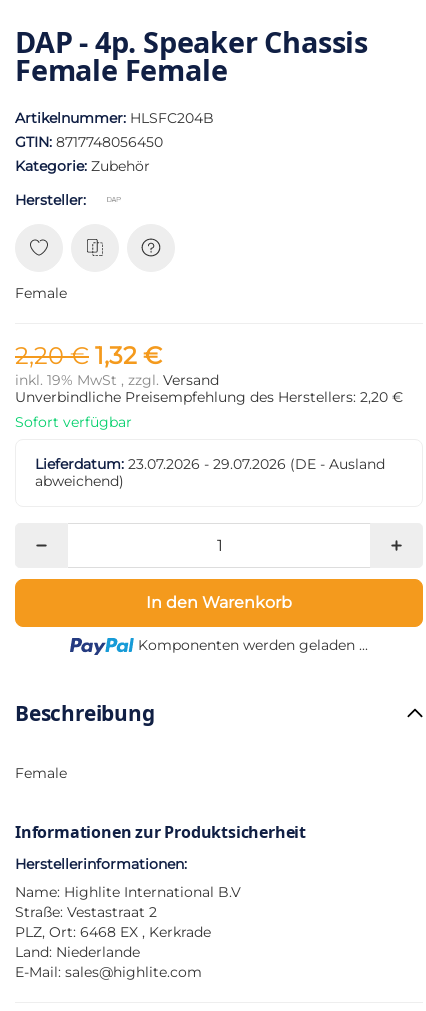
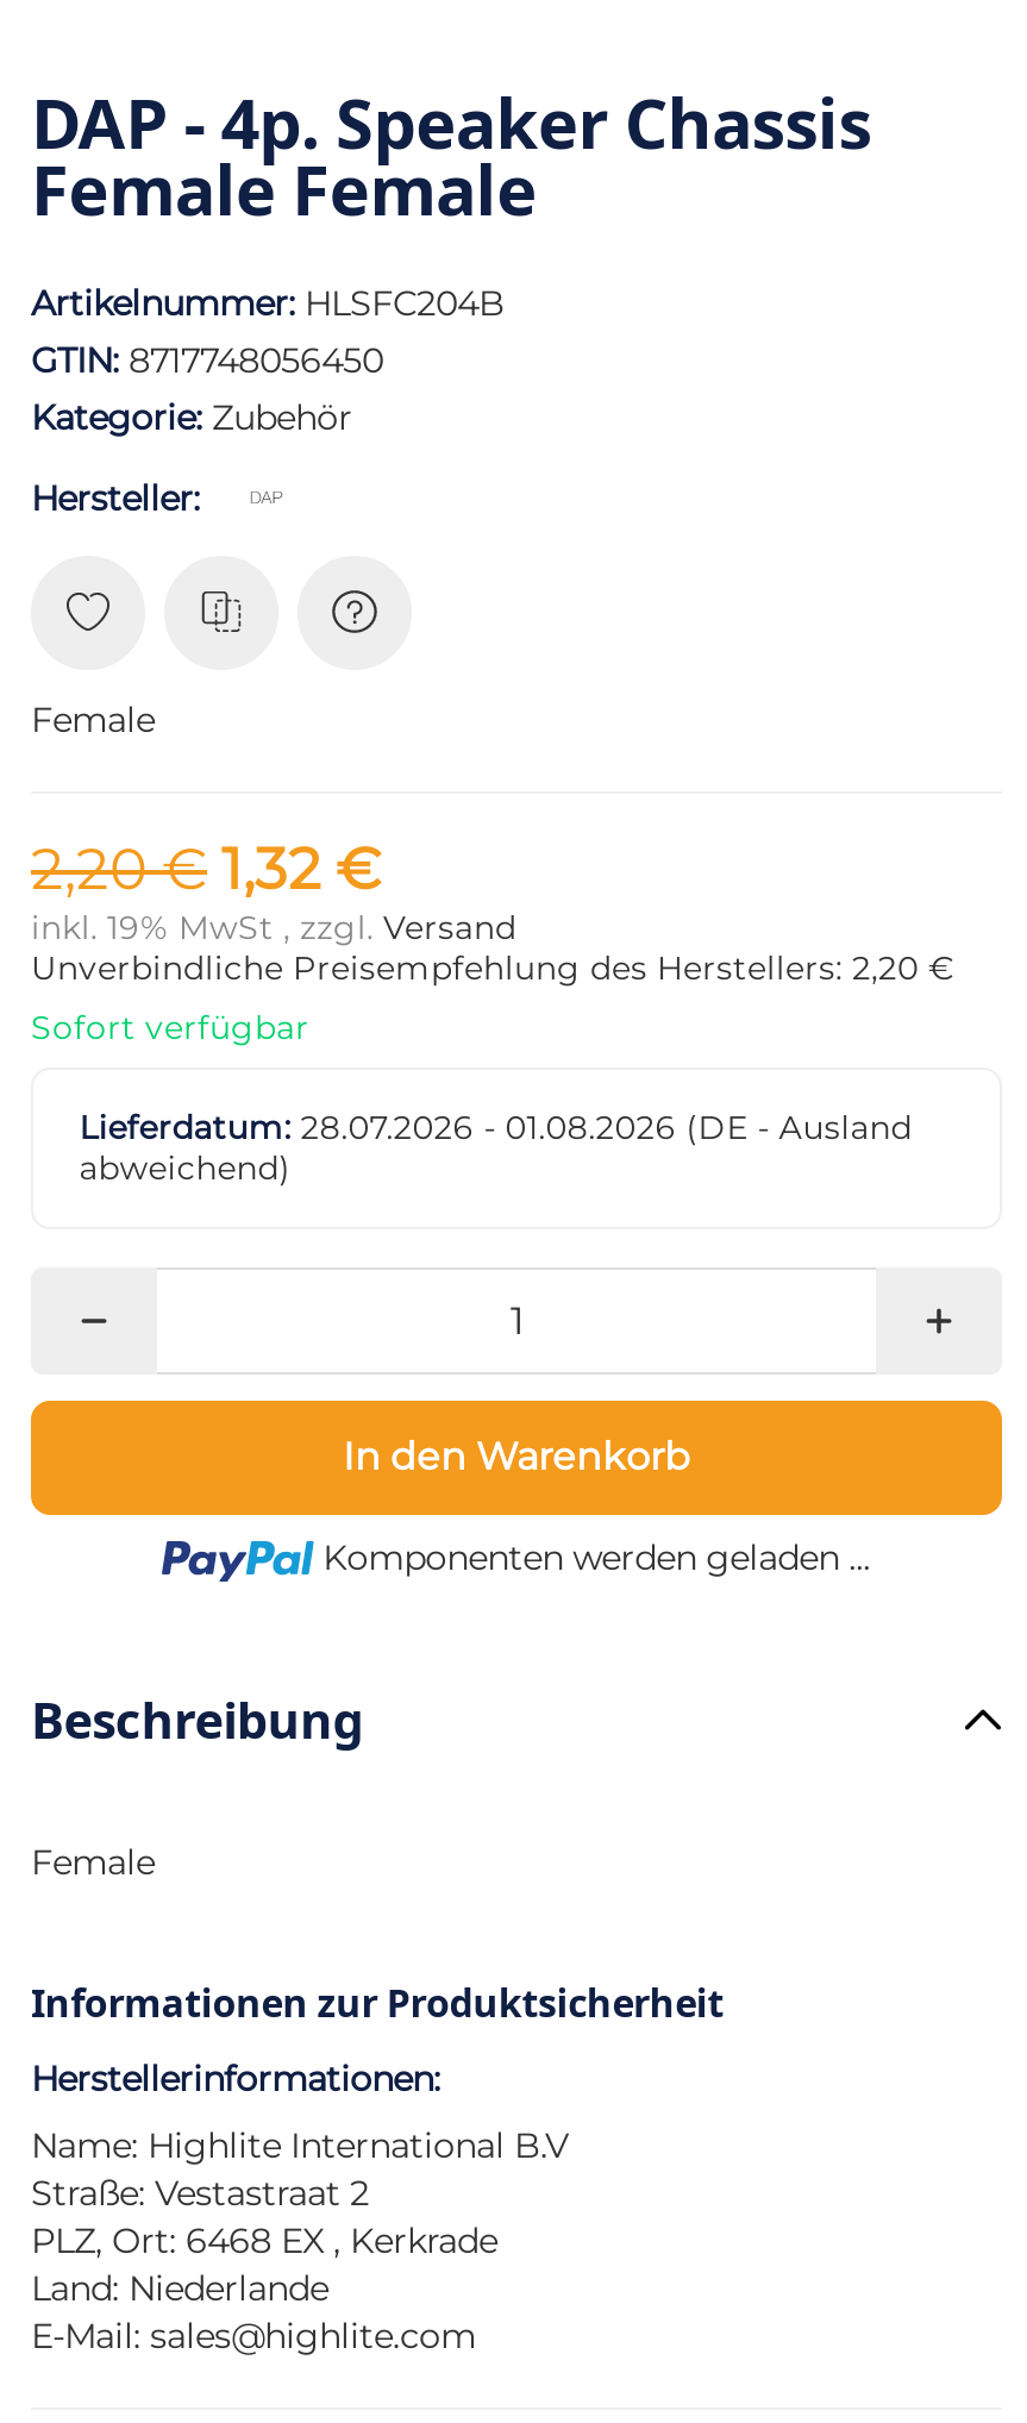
- Lieferdatum: 23.07.2026 - 29.07.2026 (DE - Ausland
+ Lieferdatum: 28.07.2026 - 01.08.2026 (DE - Ausland
